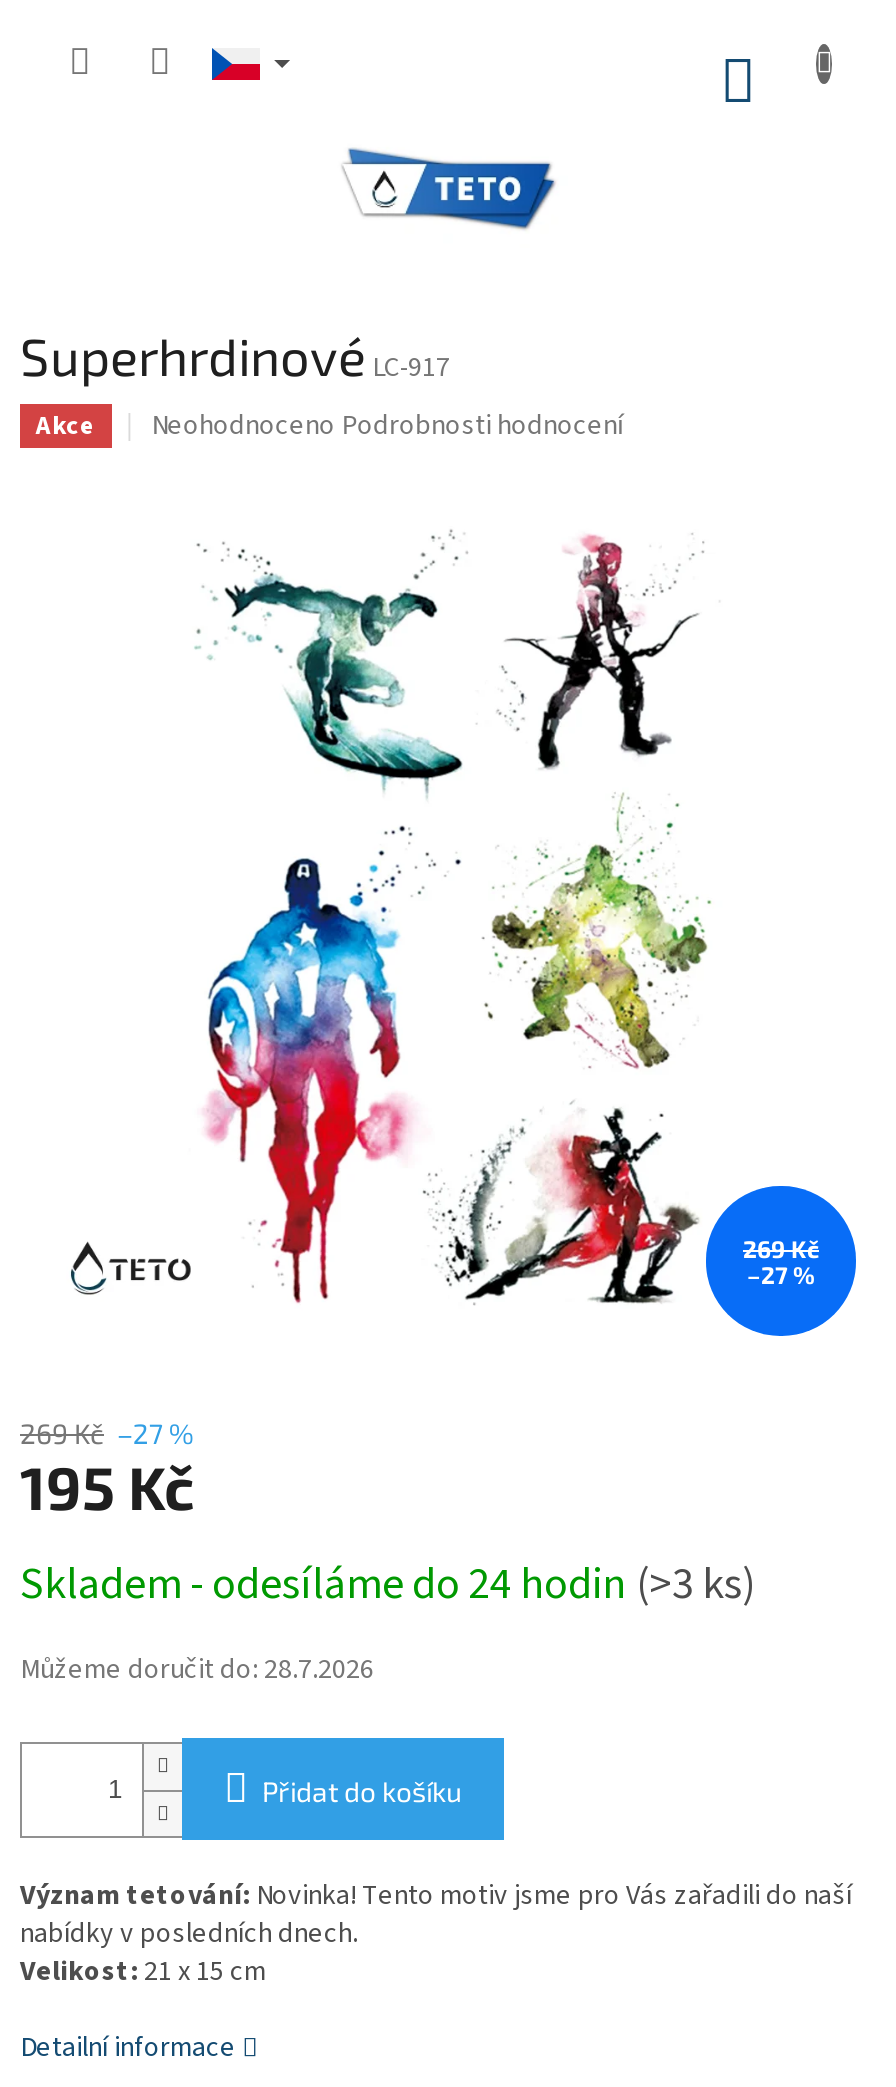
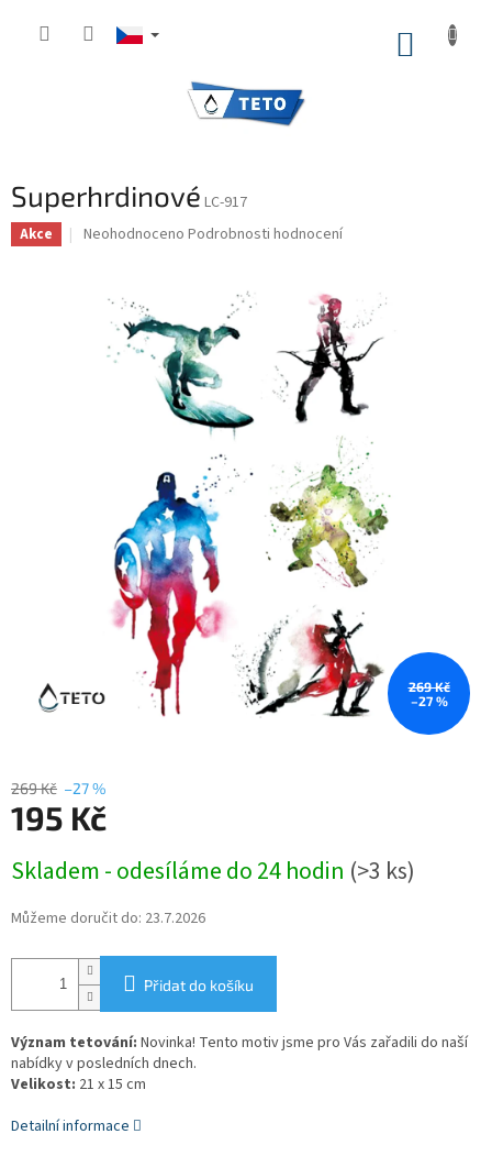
- Můžeme doručit do: 28.7.2026
+ Můžeme doručit do: 23.7.2026
